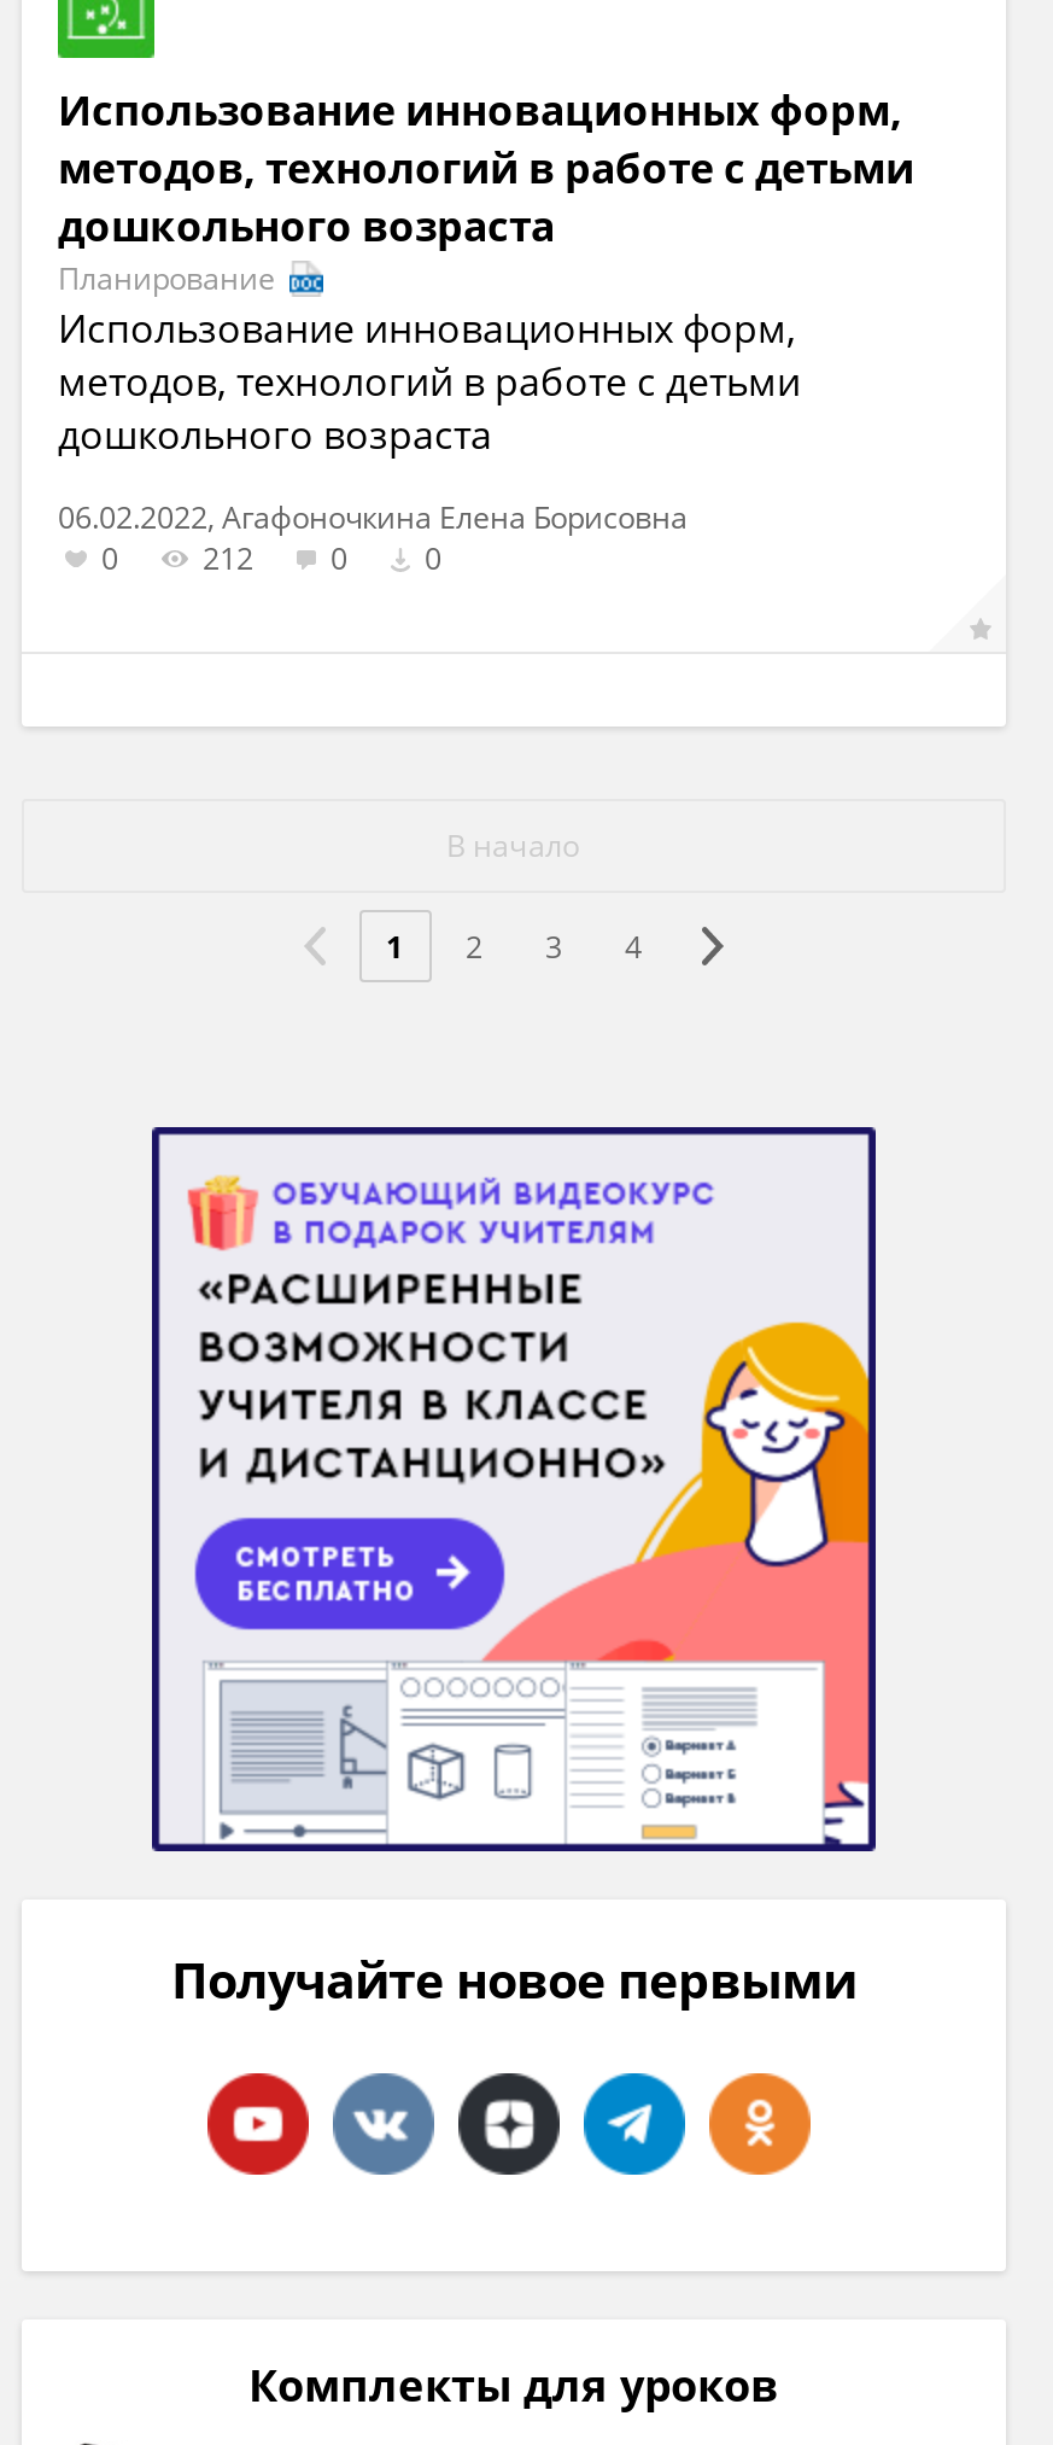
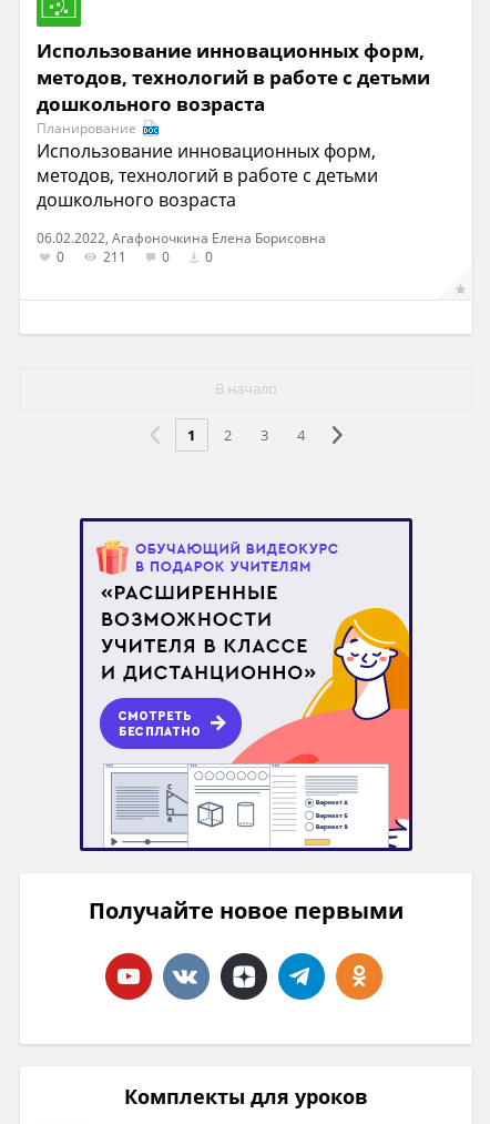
- 0 212 0 0
+ 0 211 0 0
